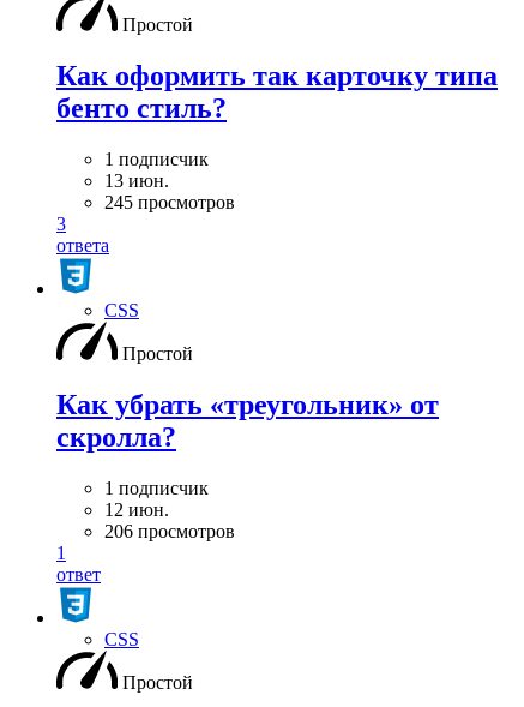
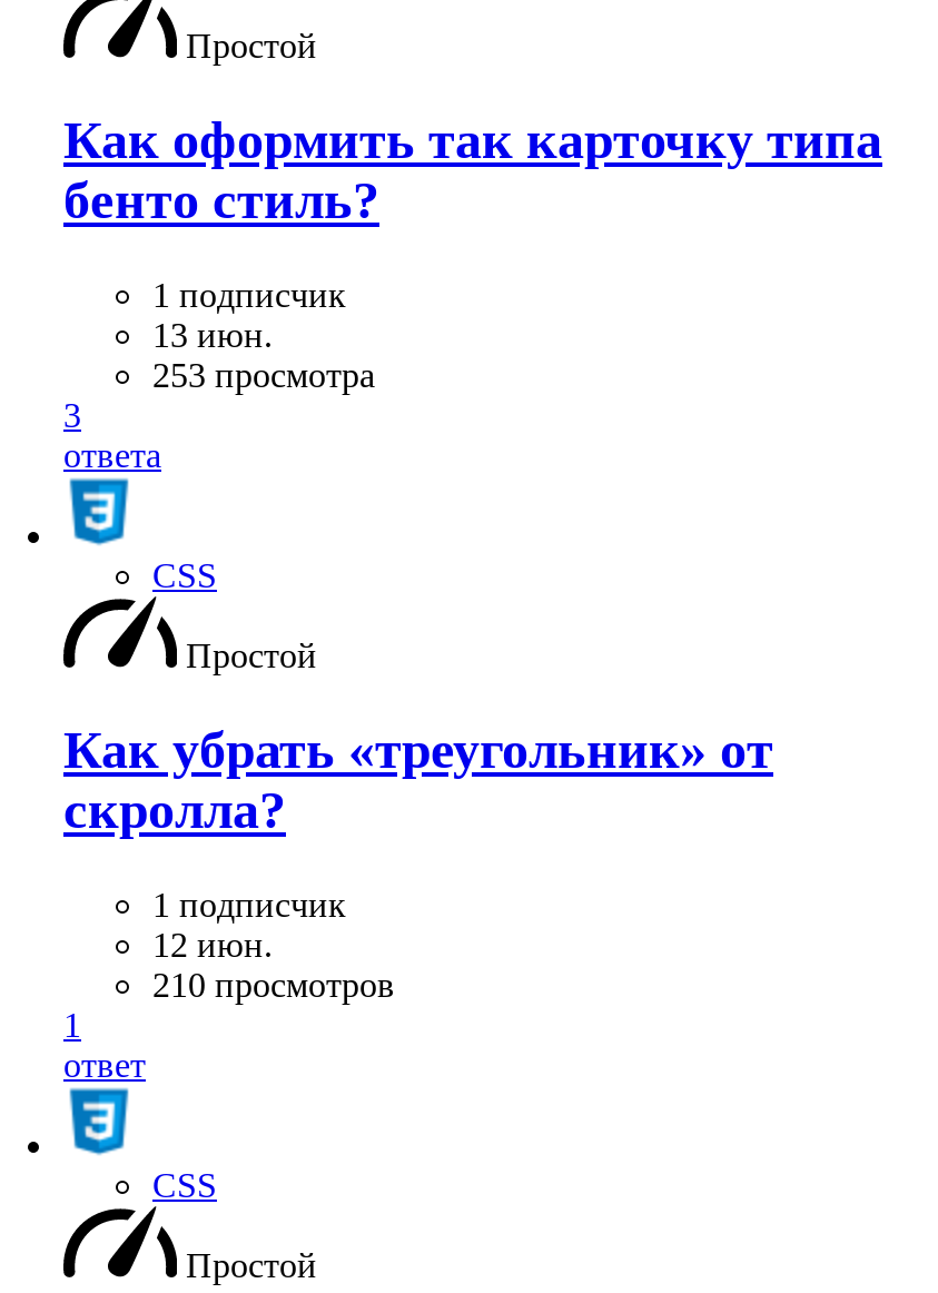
- 245 просмотров
+ 253 просмотра

- 206 просмотров
+ 210 просмотров
